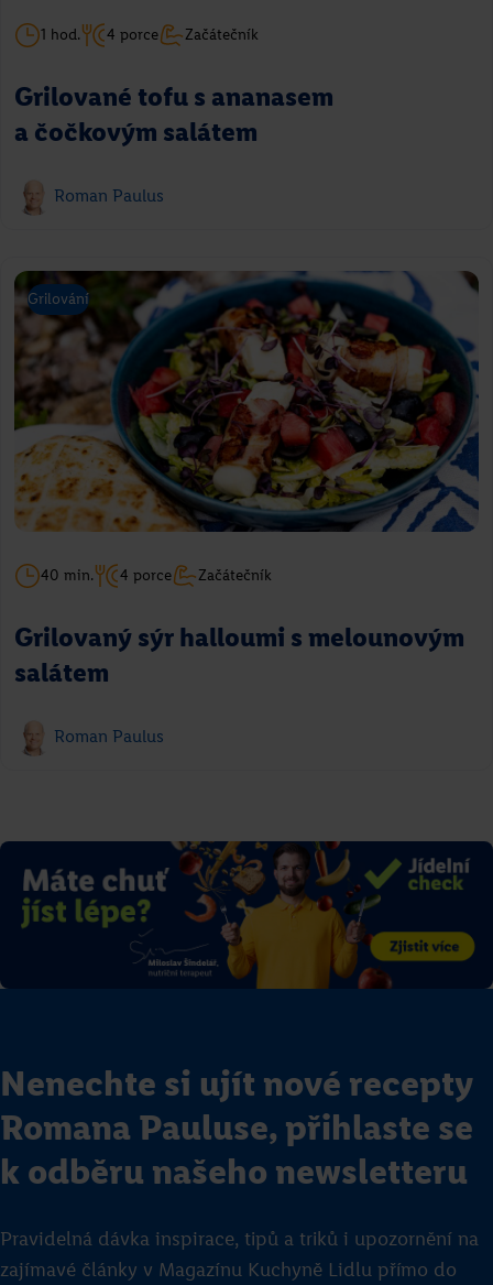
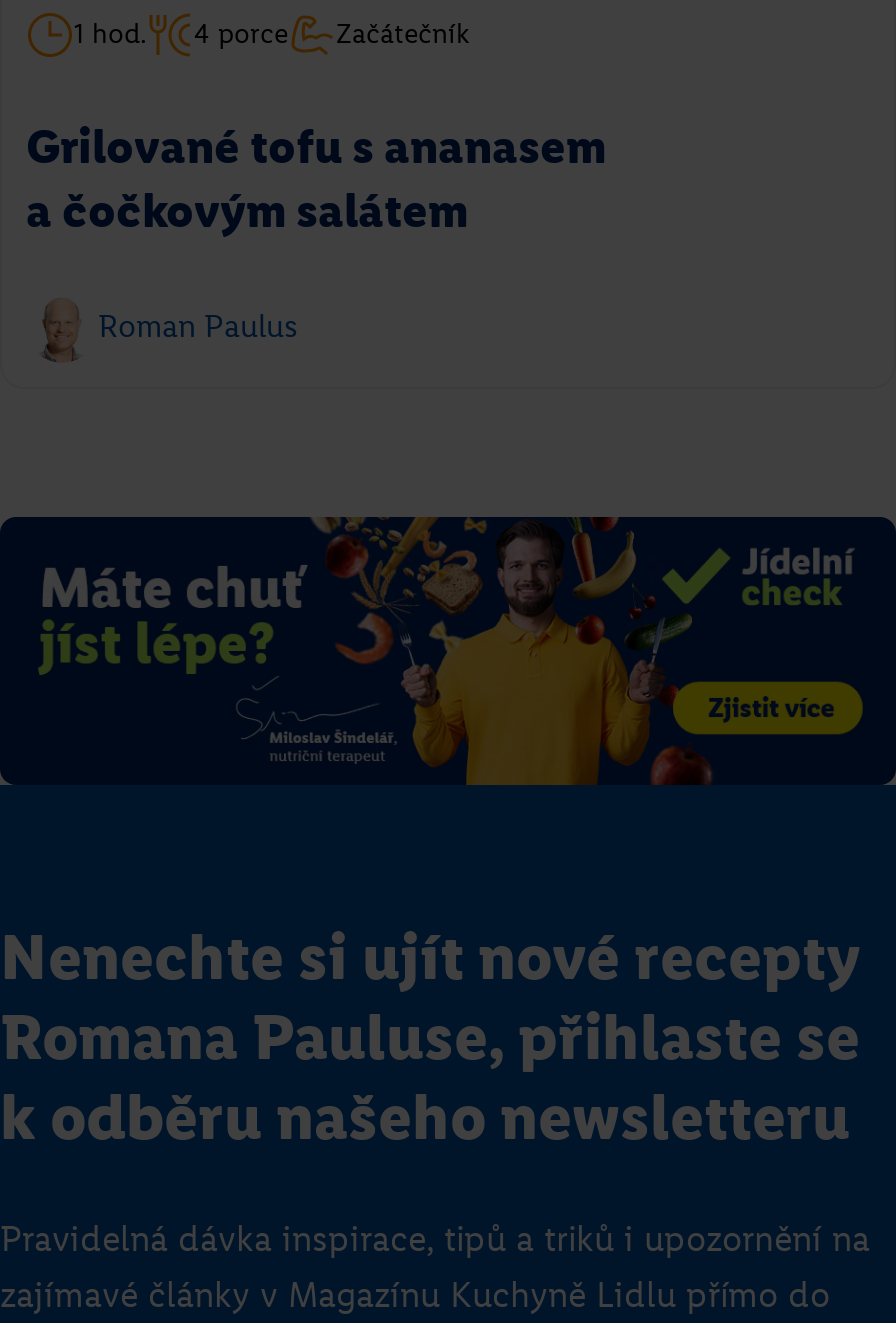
- [image]
- Grilování

- 40 min.
- 4 porce
- Začátečník
- Grilovaný sýr halloumi s melounovým
- salátem
- Roman Paulus
